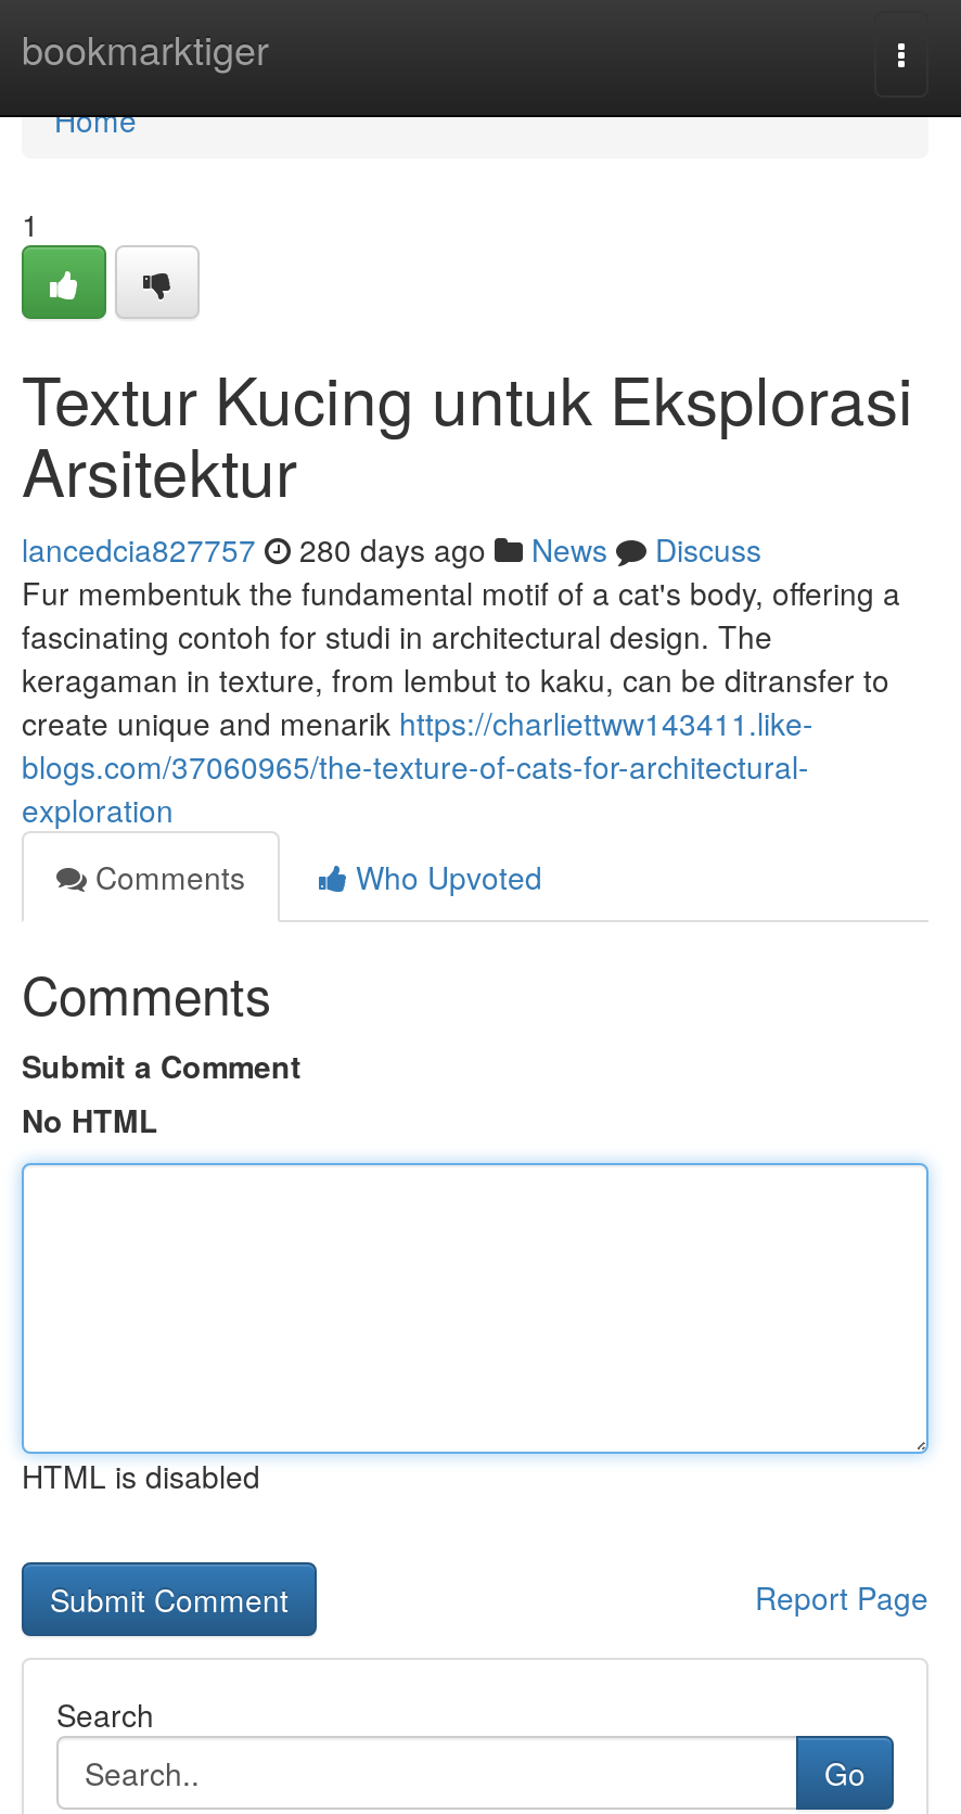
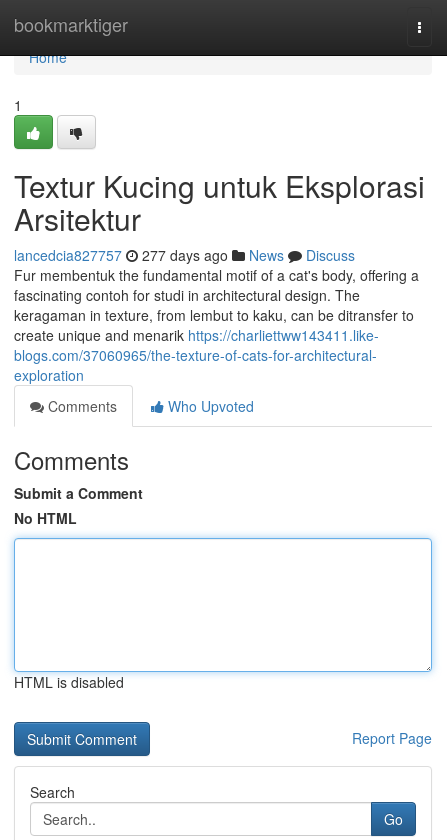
- lancedcia827757 280 days ago News Discuss
+ lancedcia827757 277 days ago News Discuss
